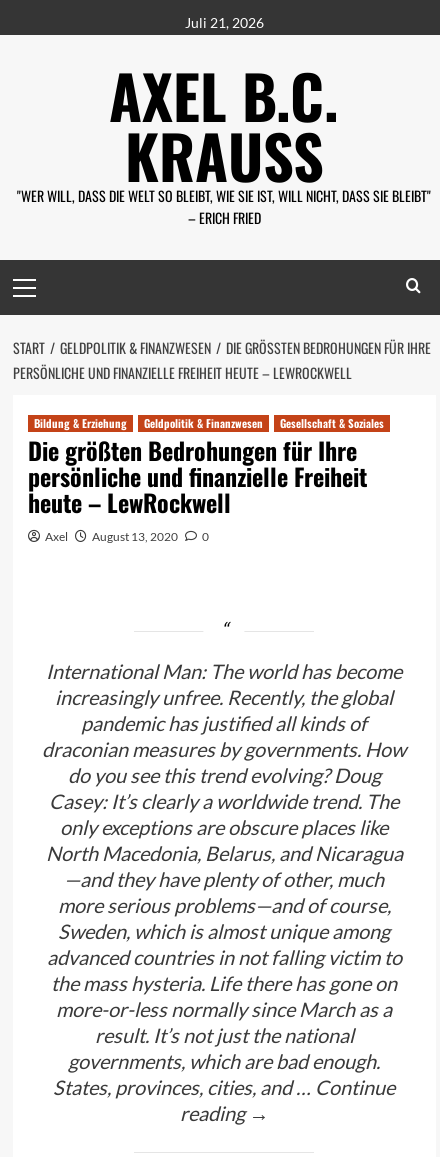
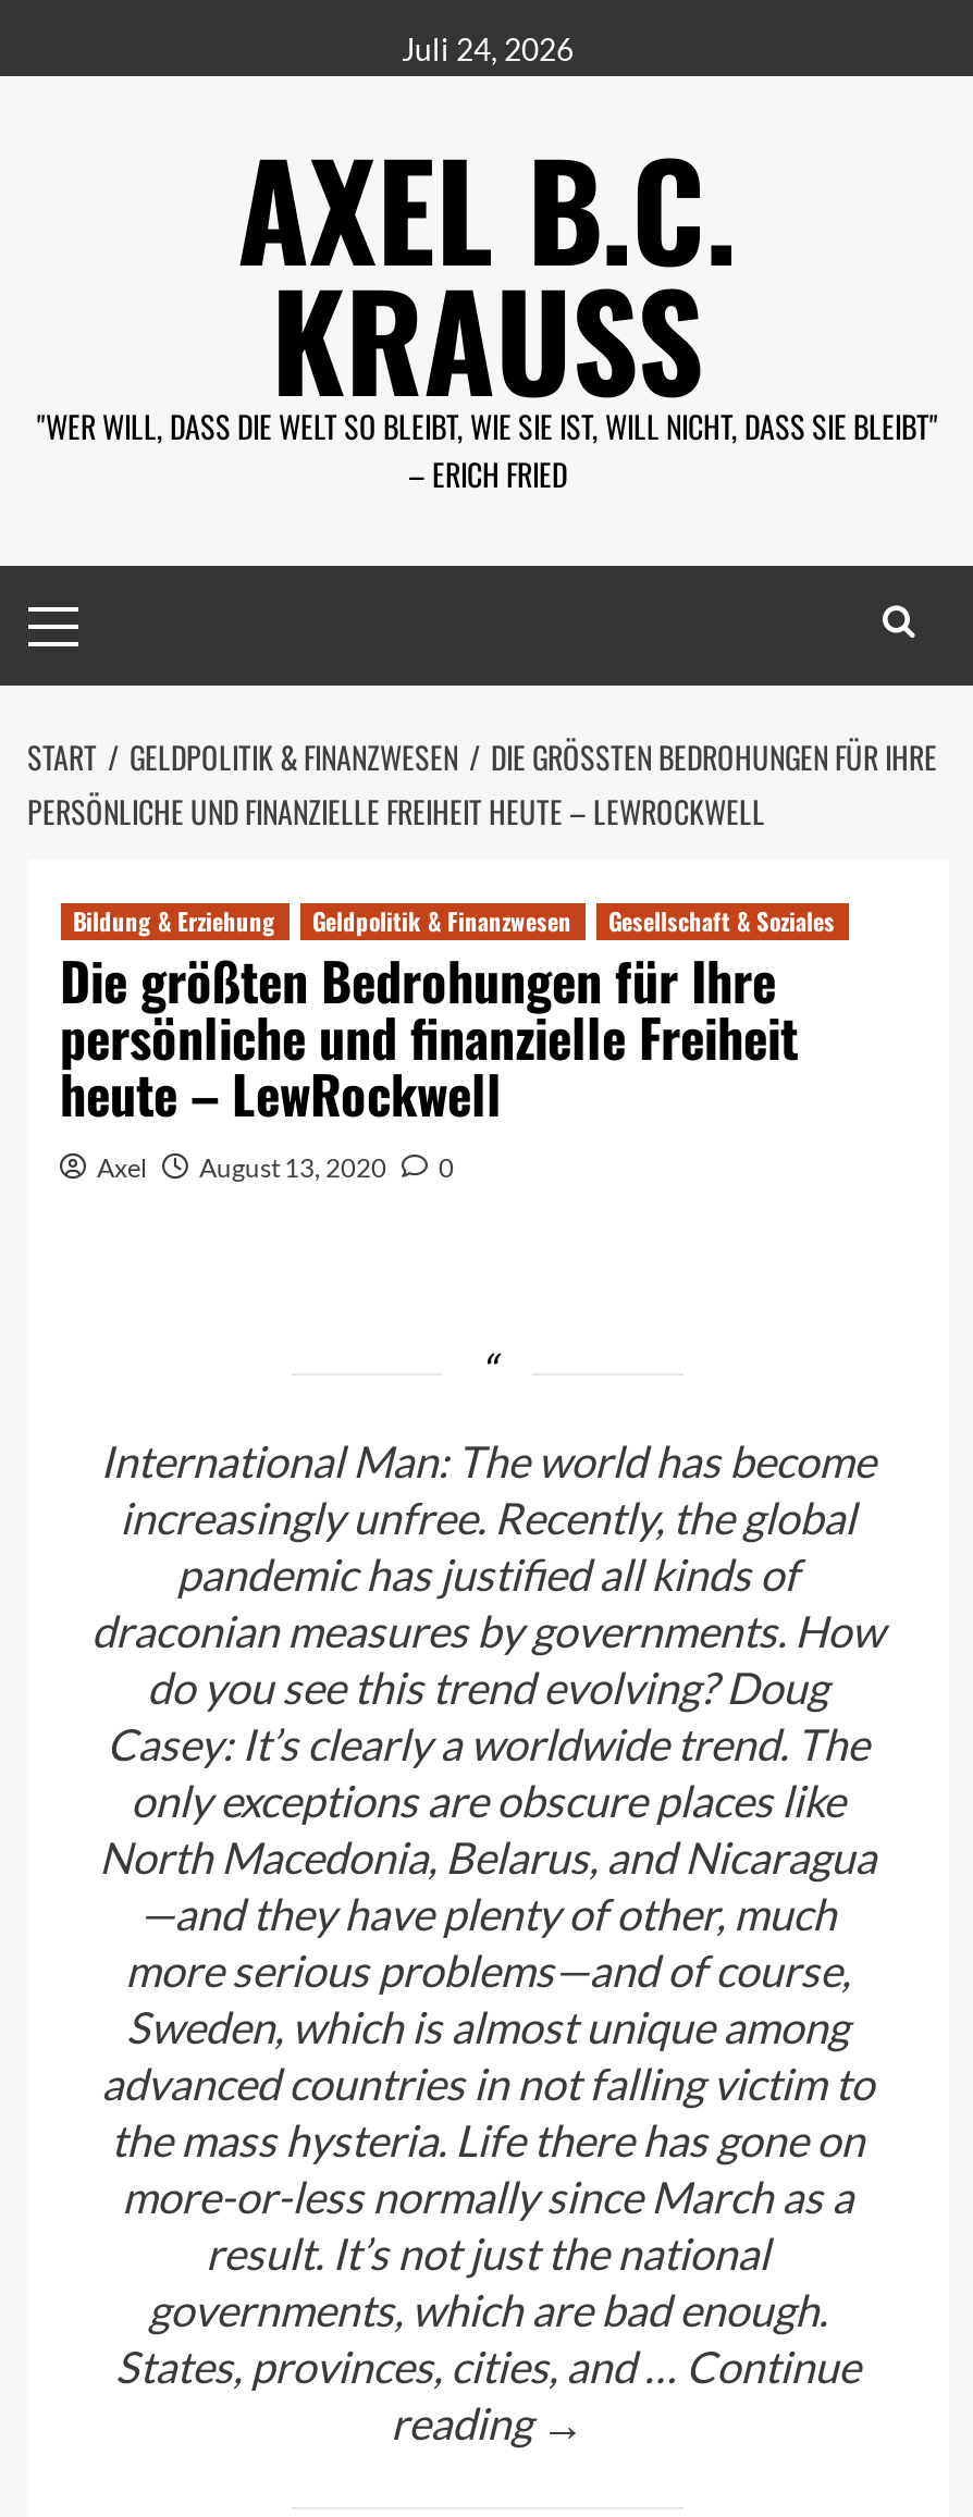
- Juli 21, 2026
+ Juli 24, 2026
